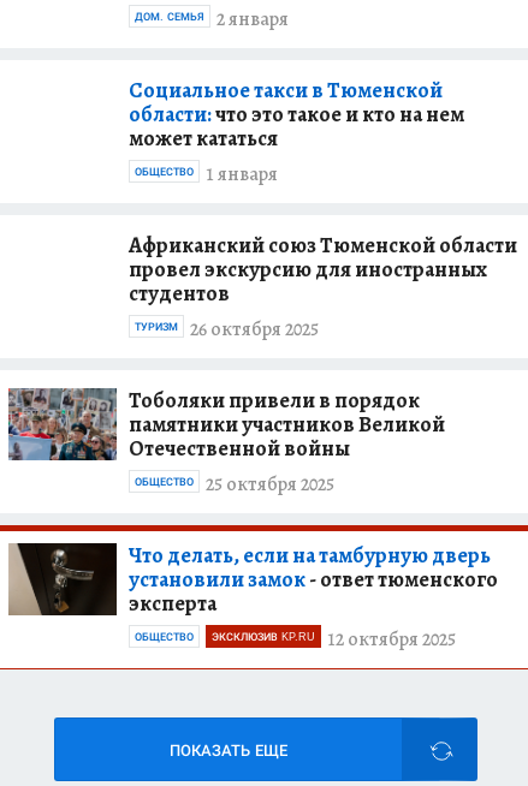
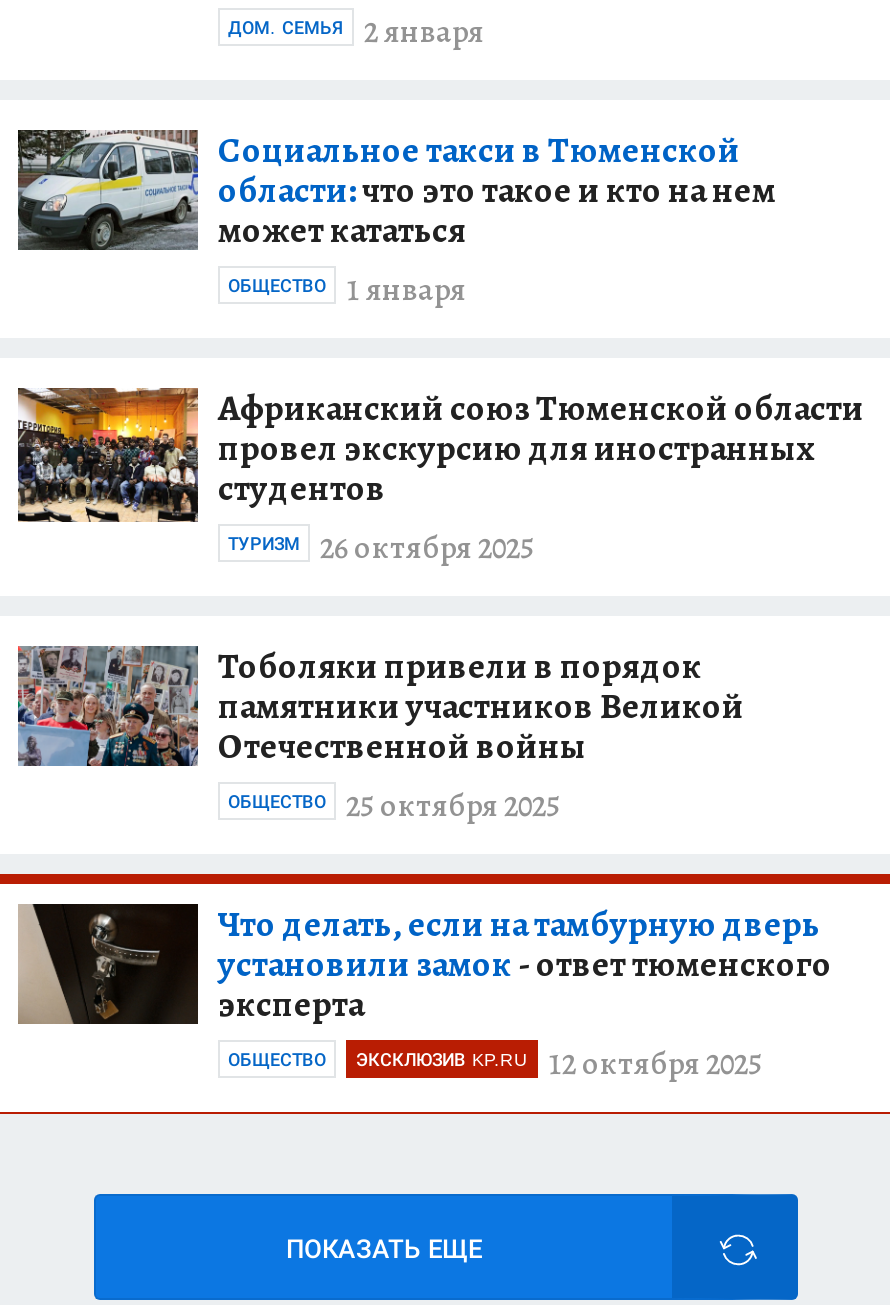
+ [image]

+ [image]
